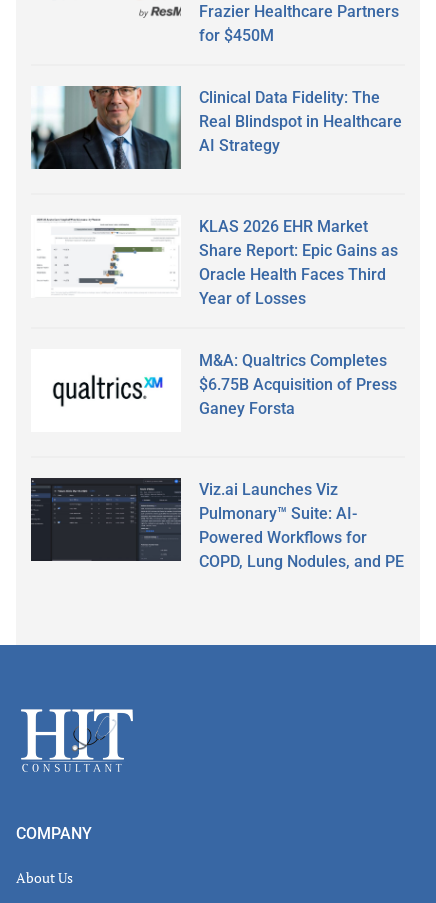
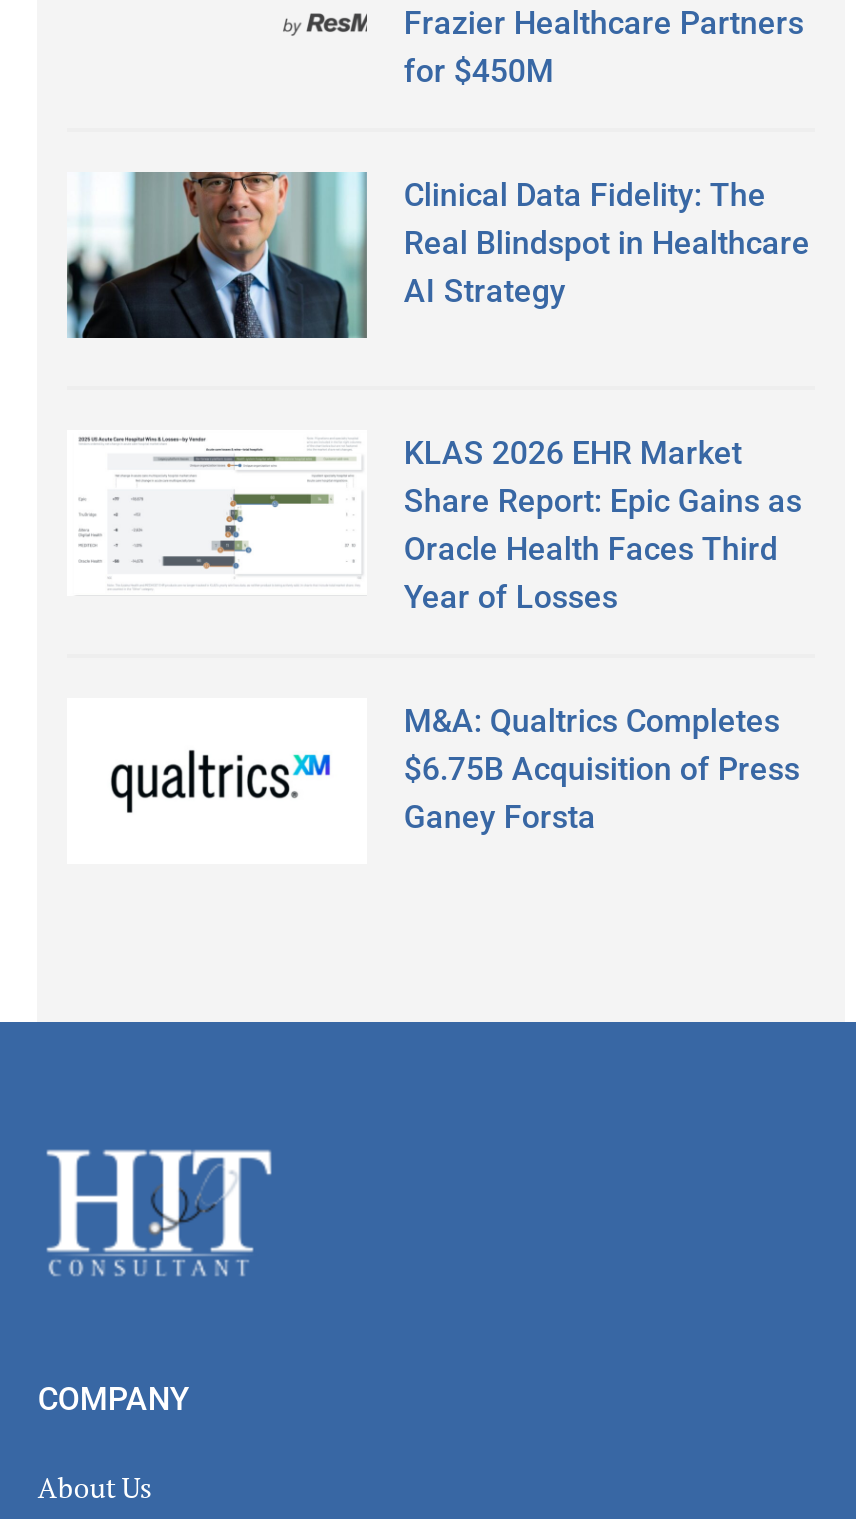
- [image]
- Viz.ai Launches Viz
- Pulmonary™ Suite: AI-
- Powered Workflows for
- COPD, Lung Nodules, and PE
